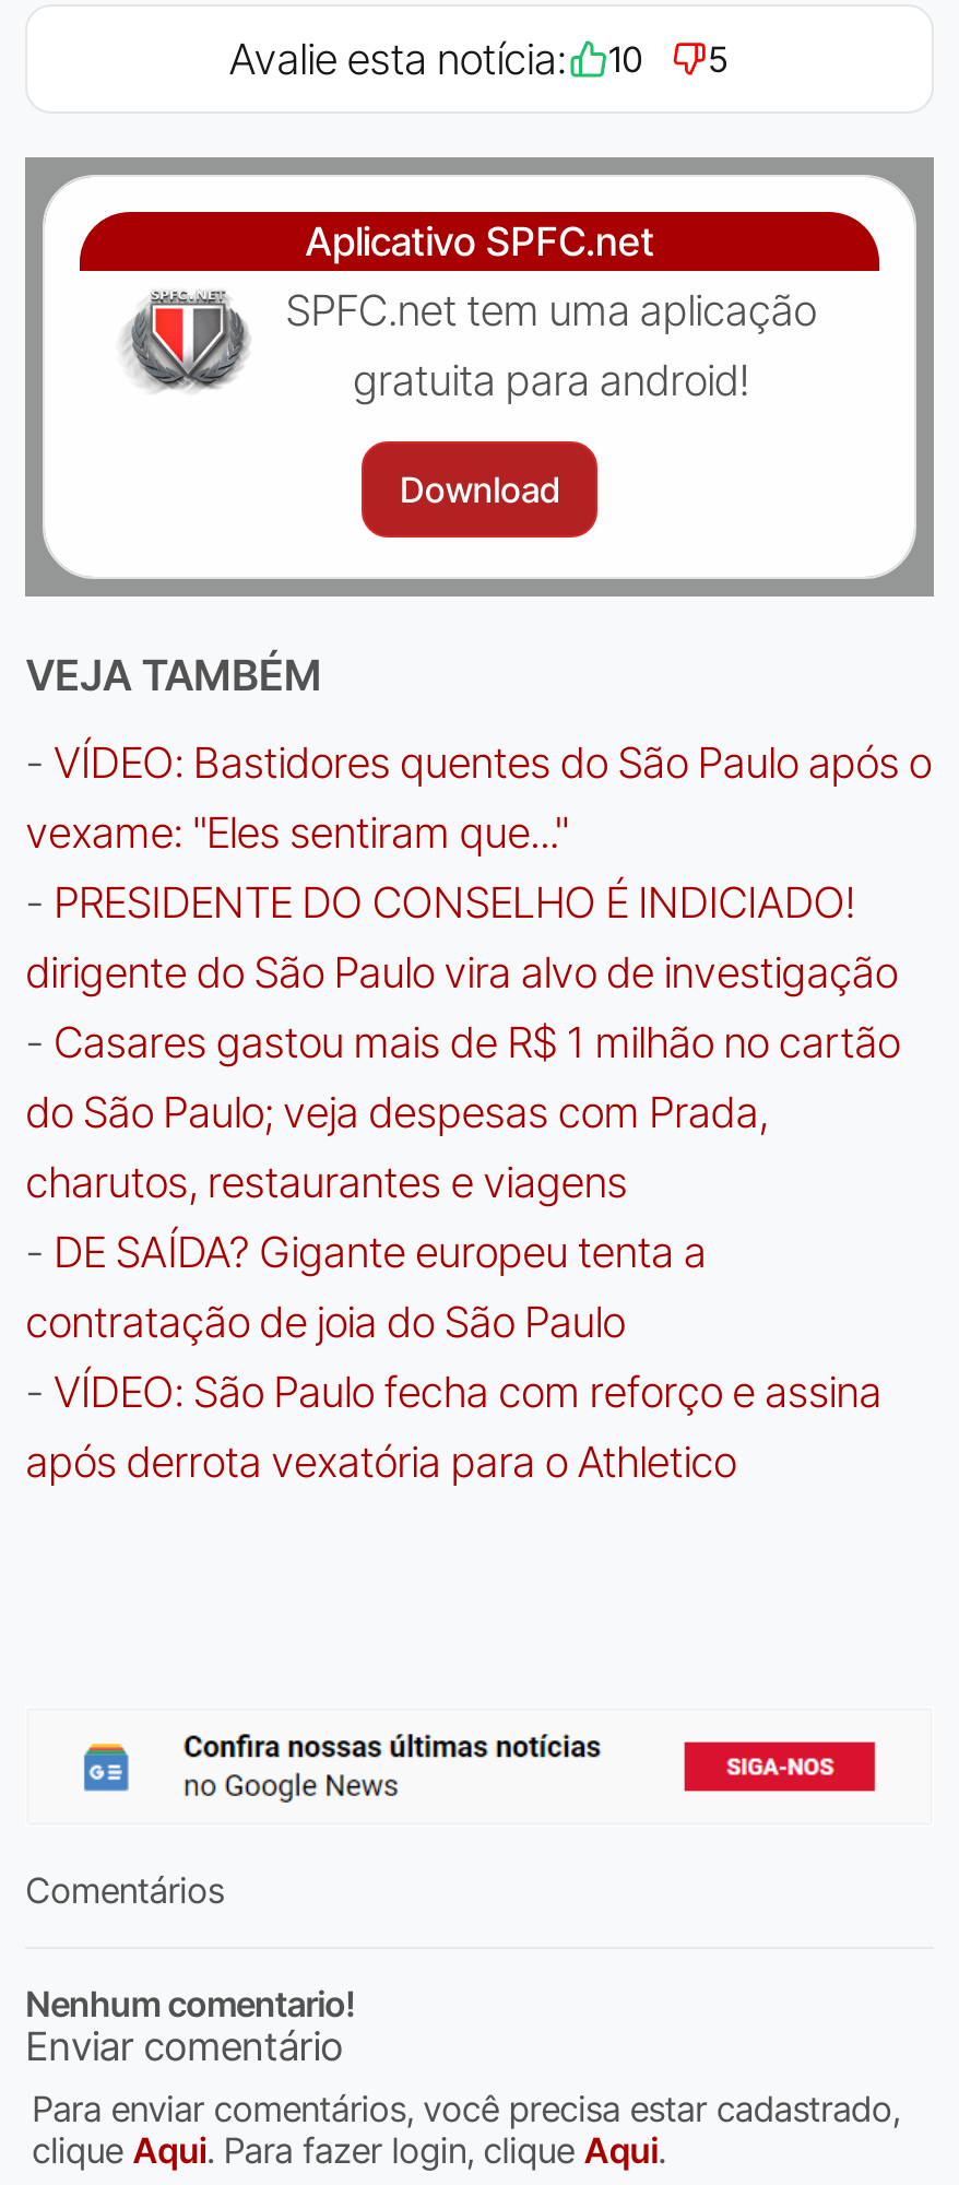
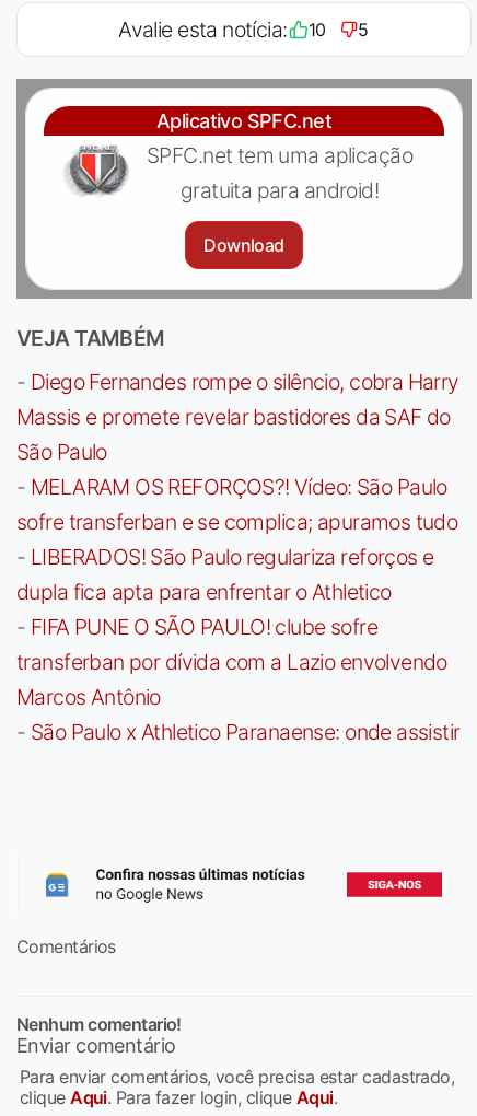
- - VÍDEO: Bastidores quentes do São Paulo após o
- vexame: "Eles sentiram que..."
- - PRESIDENTE DO CONSELHO É INDICIADO!
- dirigente do São Paulo vira alvo de investigação
- - Casares gastou mais de R$ 1 milhão no cartão
- do São Paulo; veja despesas com Prada,
- charutos, restaurantes e viagens
- - DE SAÍDA? Gigante europeu tenta a
- contratação de joia do São Paulo
- - VÍDEO: São Paulo fecha com reforço e assina
- após derrota vexatória para o Athletico
+ - Diego Fernandes rompe o silêncio, cobra Harry
+ Massis e promete revelar bastidores da SAF do
+ São Paulo
+ - MELARAM OS REFORÇOS?! Vídeo: São Paulo
+ sofre transferban e se complica; apuramos tudo
+ - LIBERADOS! São Paulo regulariza reforços e
+ dupla fica apta para enfrentar o Athletico
+ - FIFA PUNE O SÃO PAULO! clube sofre
+ transferban por dívida com a Lazio envolvendo
+ Marcos Antônio
+ - São Paulo x Athletico Paranaense: onde assistir
